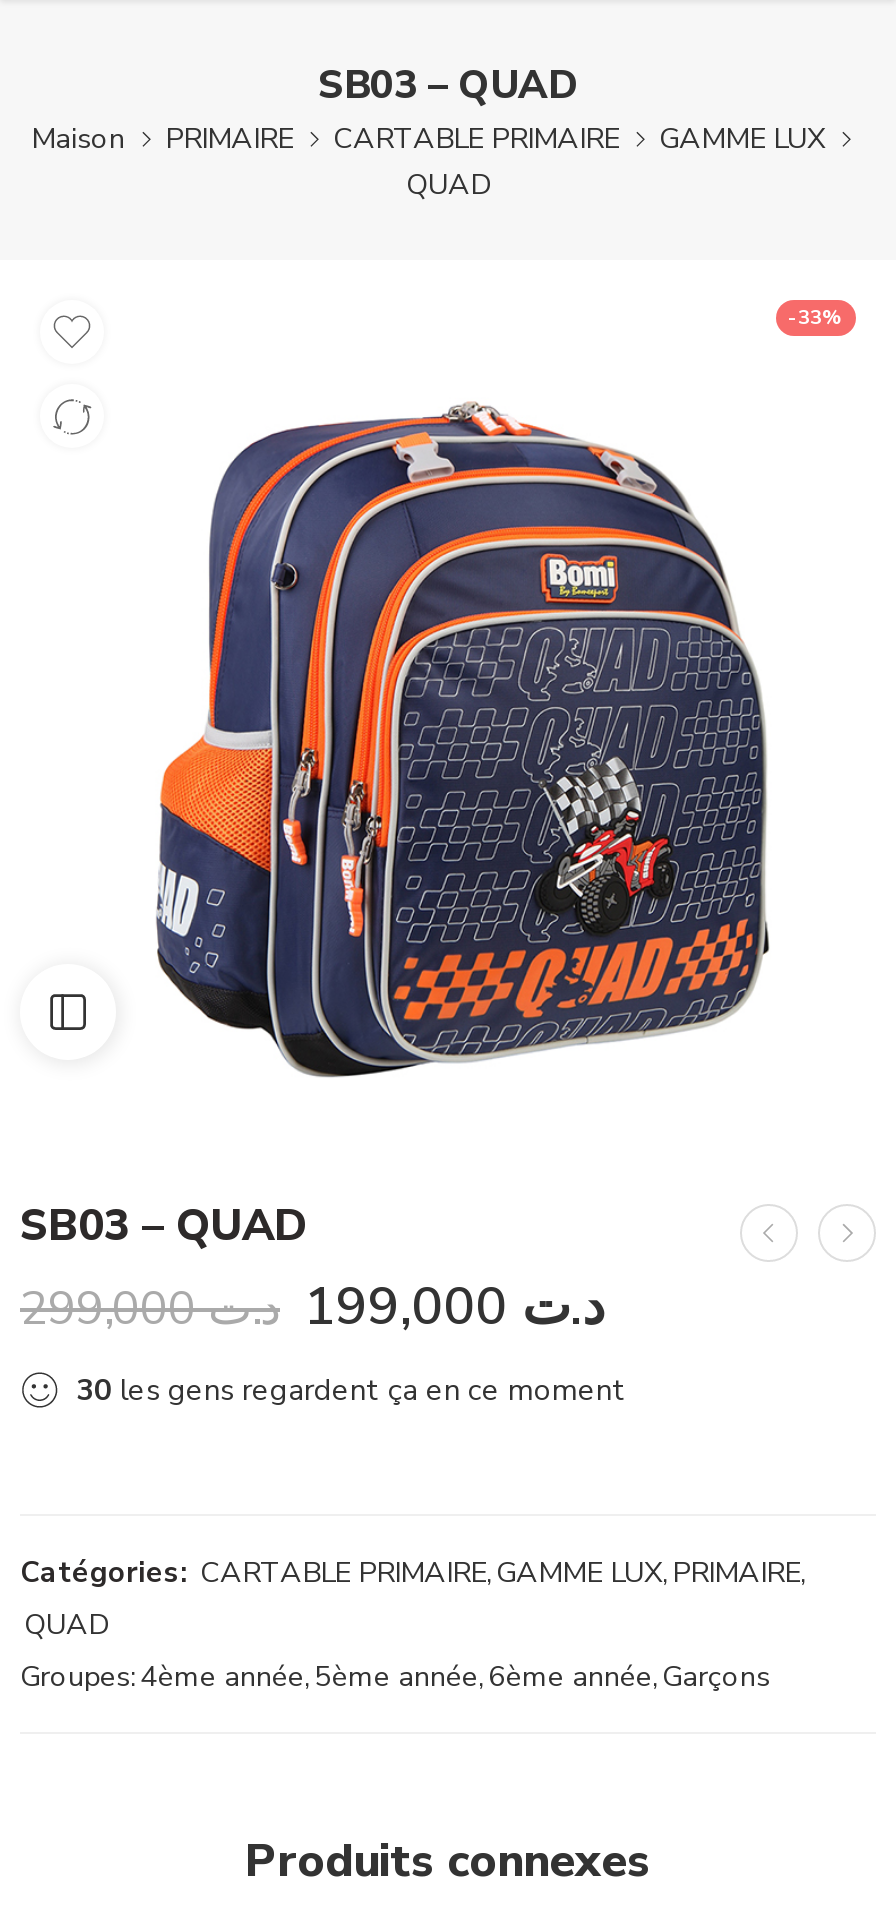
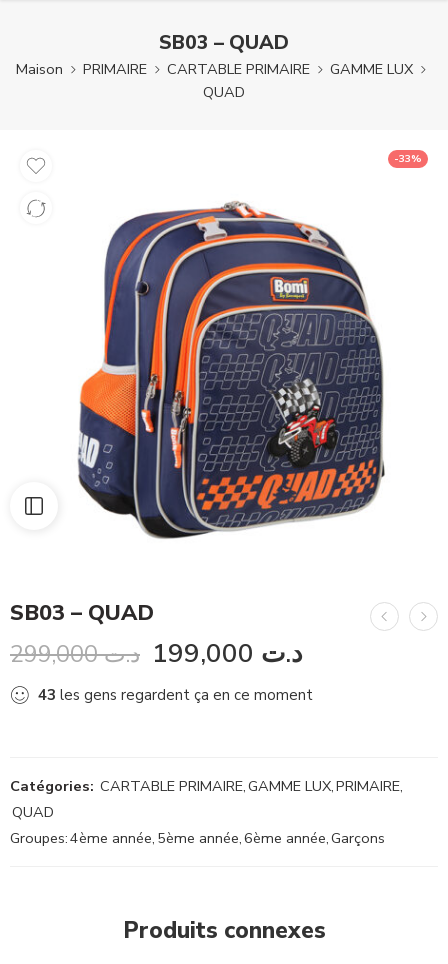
- 30 les gens regardent ça en ce moment
+ 43 les gens regardent ça en ce moment
